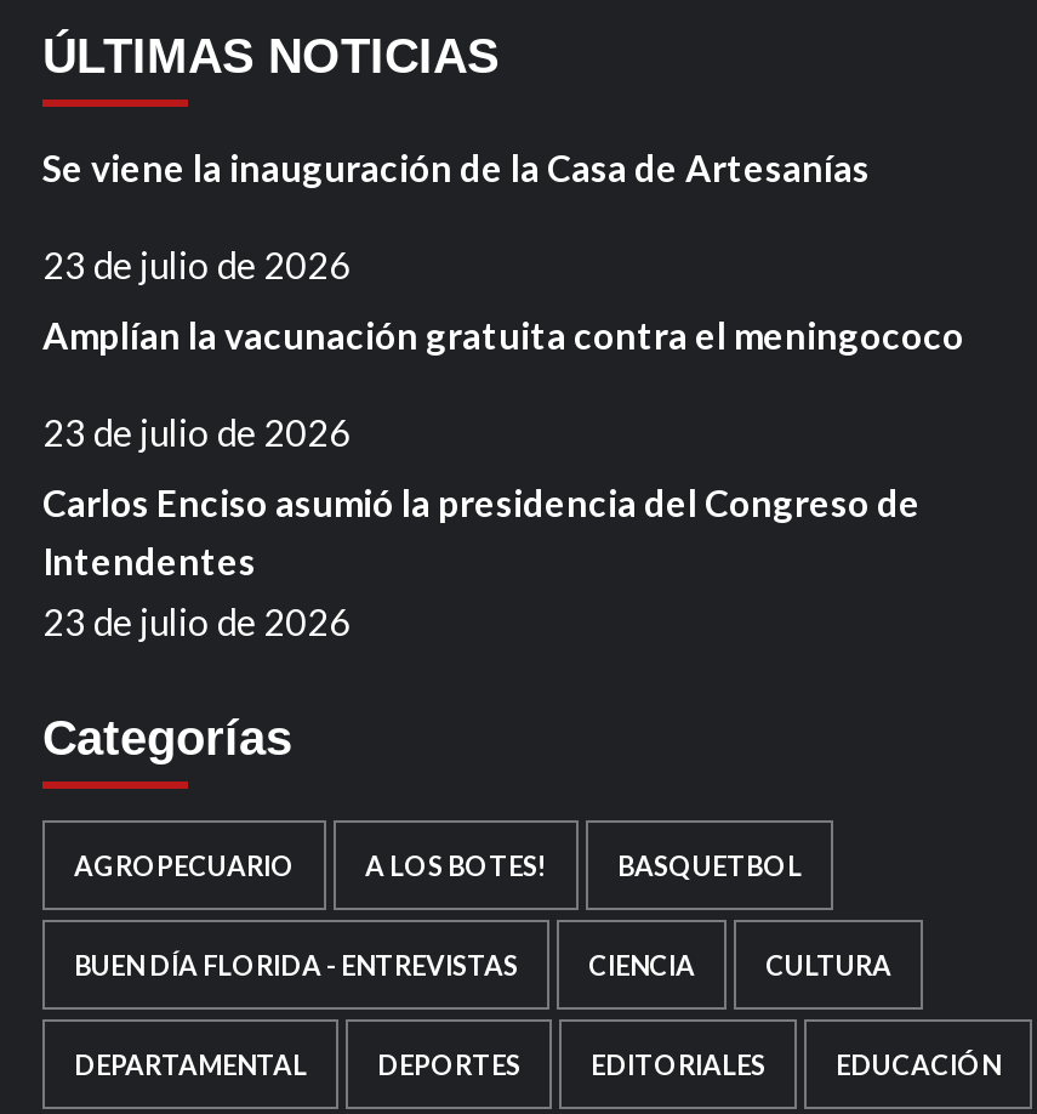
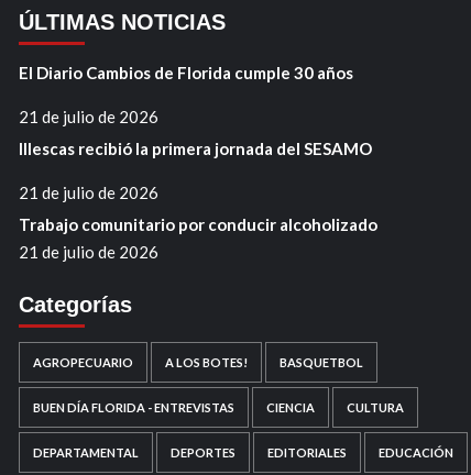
- Se viene la inauguración de la Casa de Artesanías
+ El Diario Cambios de Florida cumple 30 años

- 23 de julio de 2026
+ 21 de julio de 2026

- Amplían la vacunación gratuita contra el meningococo
+ Illescas recibió la primera jornada del SESAMO

- 23 de julio de 2026
+ 21 de julio de 2026

- Carlos Enciso asumió la presidencia del Congreso de
- Intendentes
- 23 de julio de 2026
+ Trabajo comunitario por conducir alcoholizado
+ 21 de julio de 2026
